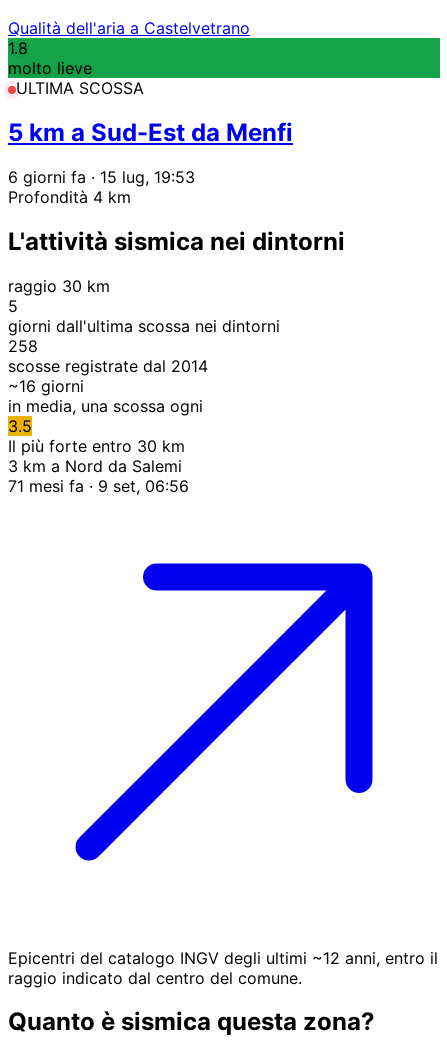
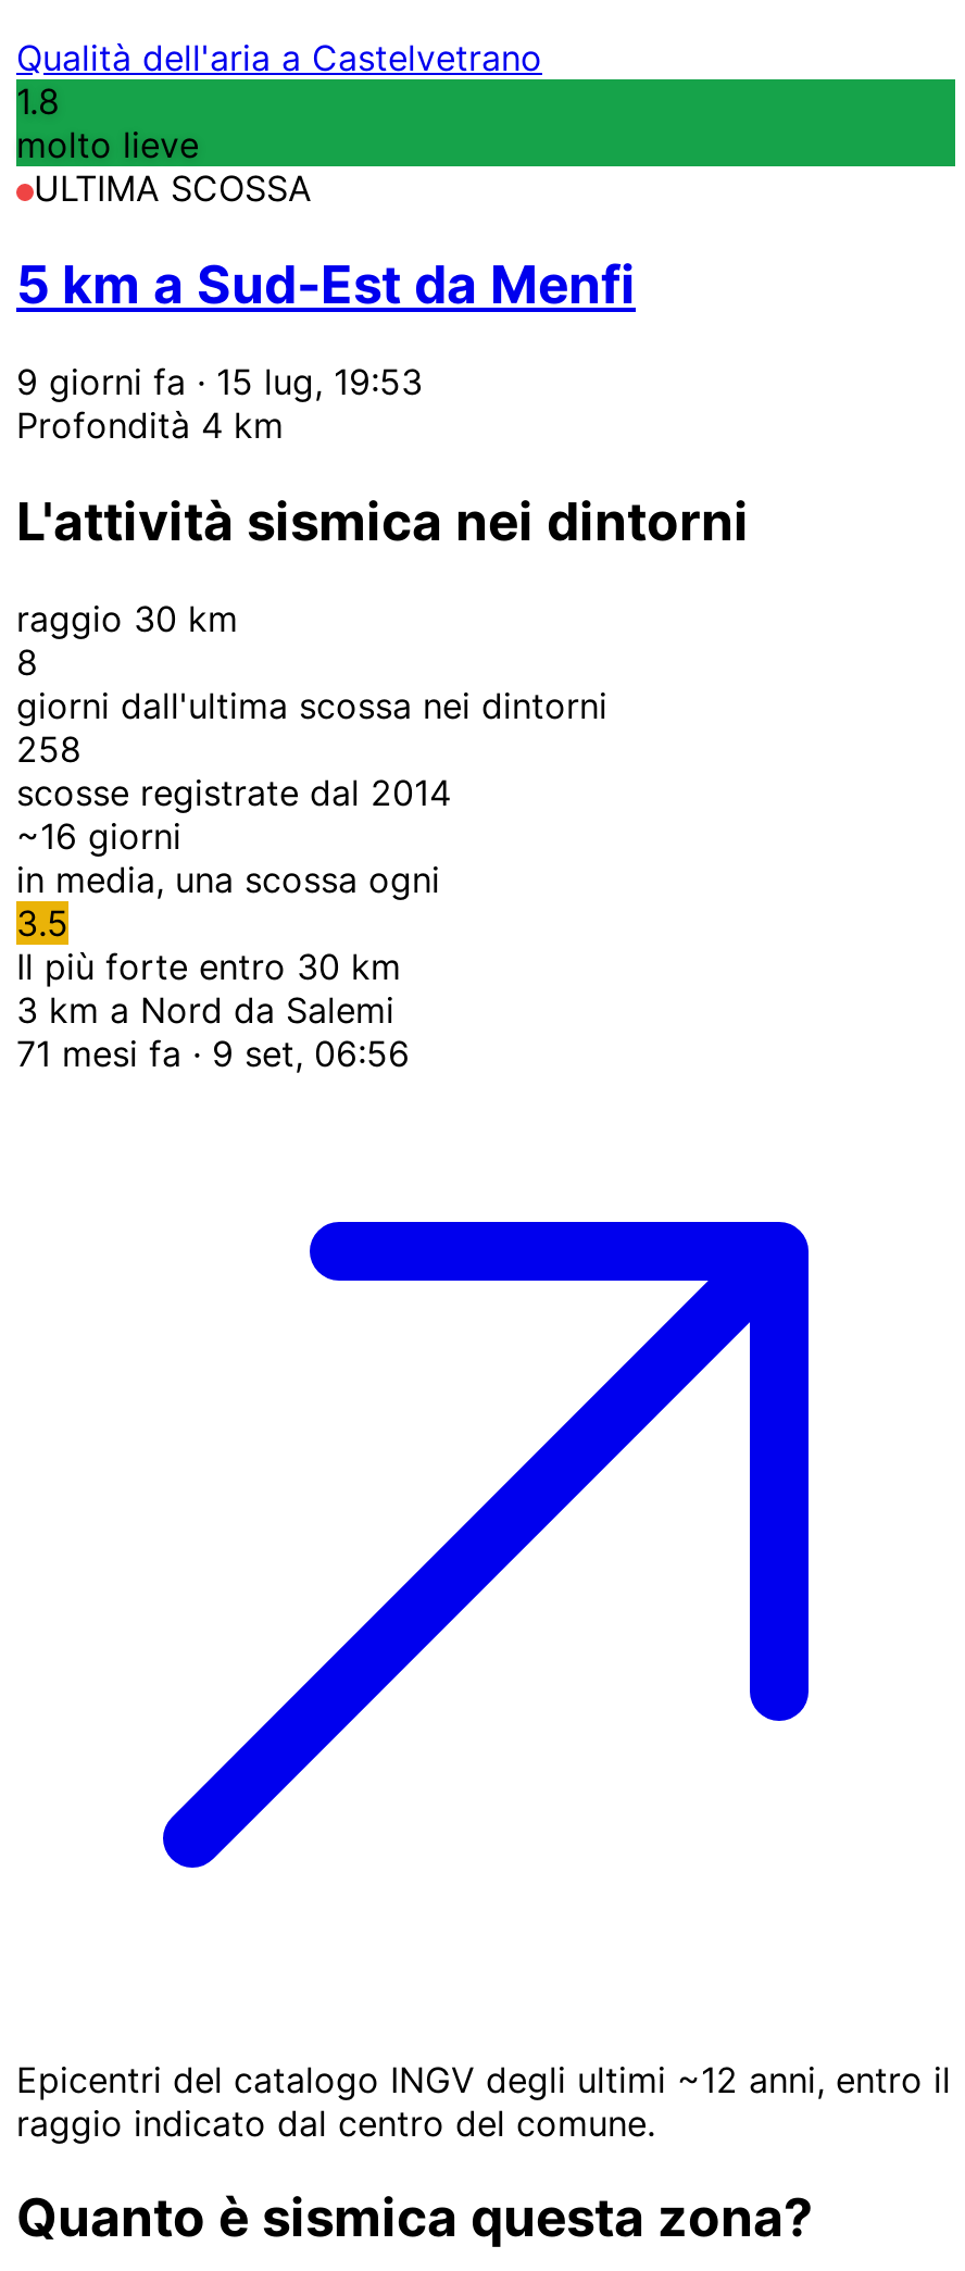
- 6 giorni fa · 15 lug, 19:53
+ 9 giorni fa · 15 lug, 19:53

- 5
+ 8
